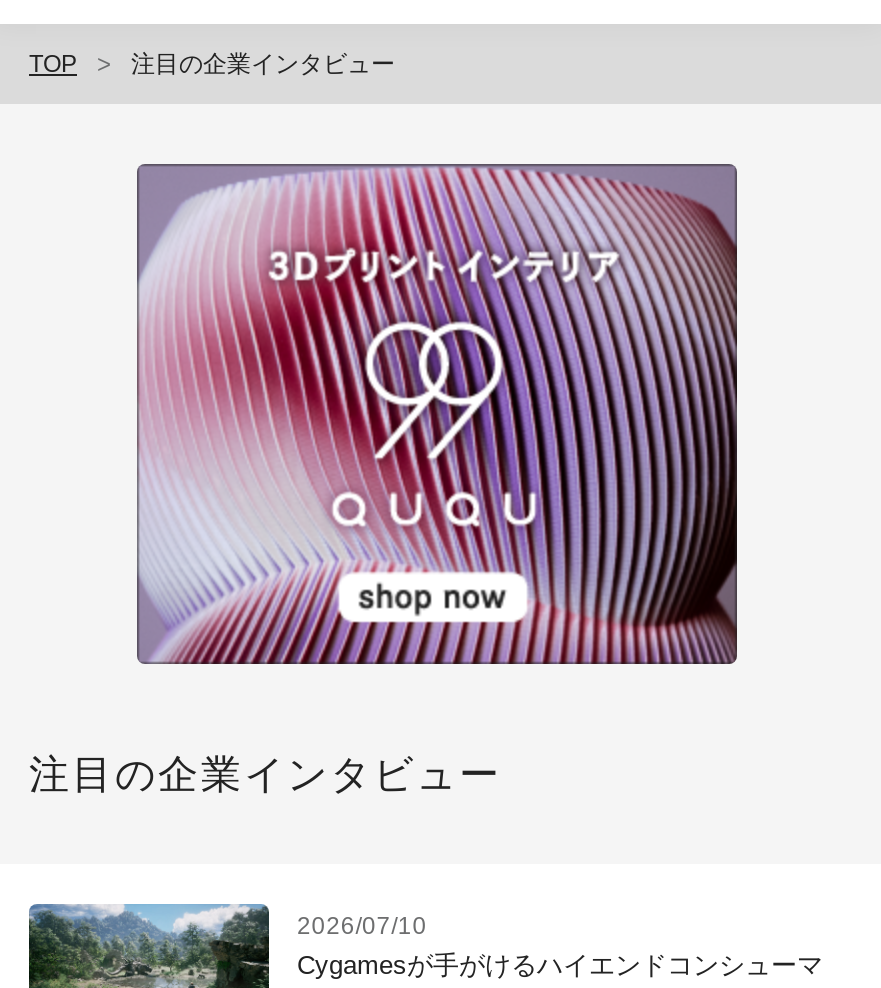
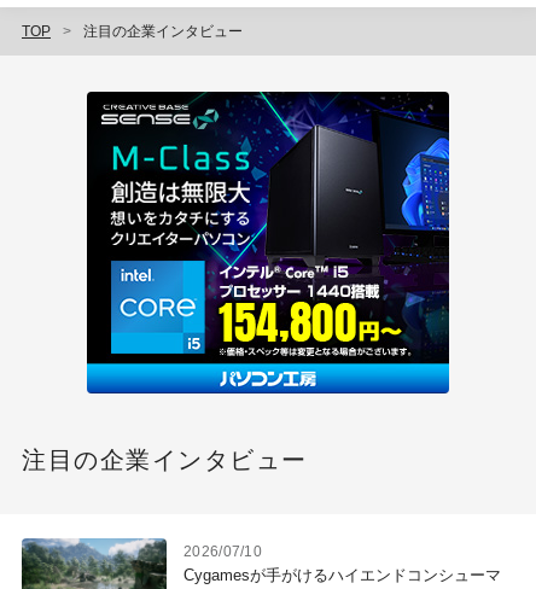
- [image]
+ [image]
